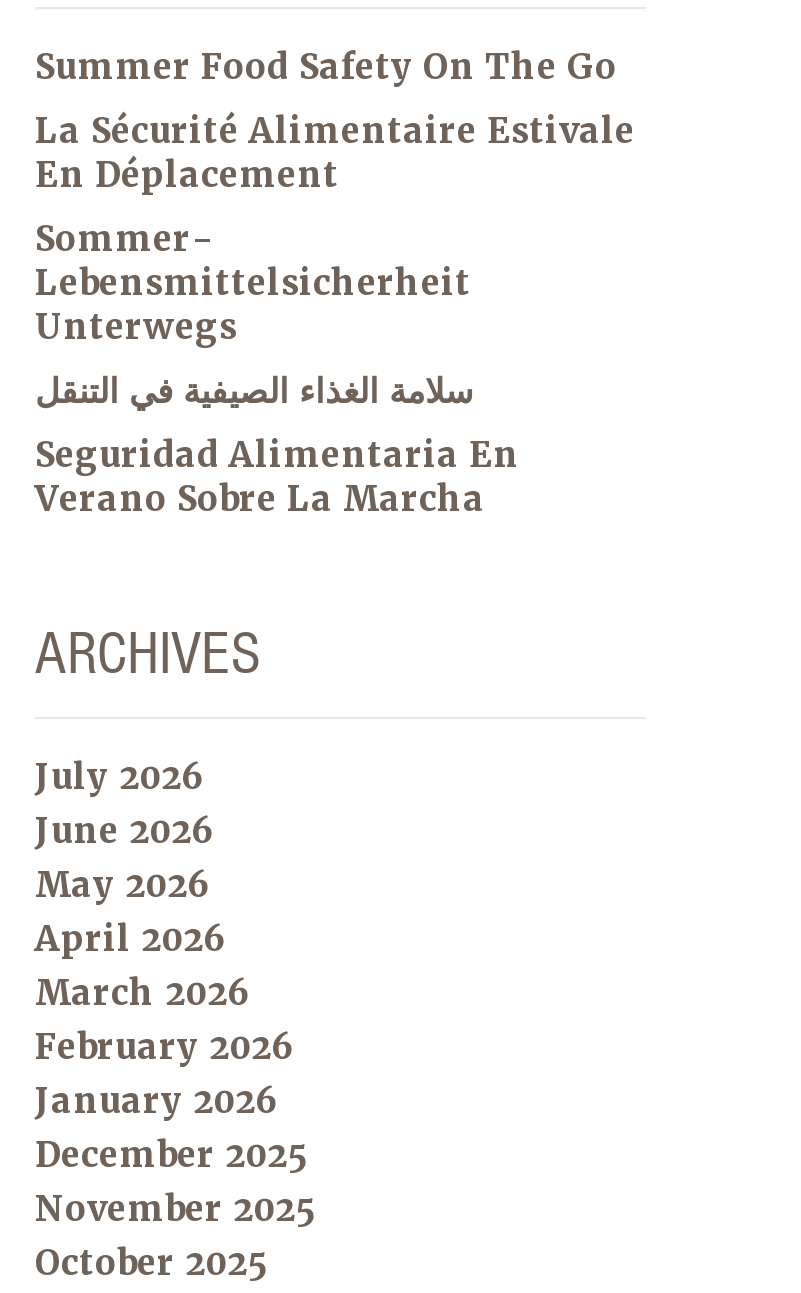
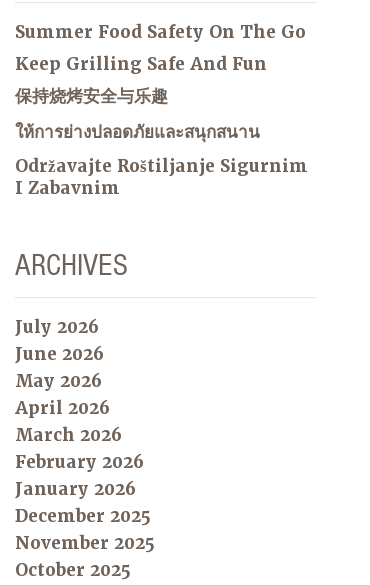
- La Sécurité Alimentaire Estivale
- En Déplacement
+ Keep Grilling Safe And Fun

- Sommer-
- Lebensmittelsicherheit
- Unterwegs
+ 保持烧烤安全与乐趣

- سلامة الغذاء الصيفية في التنقل
+ ให้การย่างปลอดภัยและสนุกสนาน

- Seguridad Alimentaria En
- Verano Sobre La Marcha
+ Održavajte Roštiljanje Sigurnim
+ I Zabavnim
